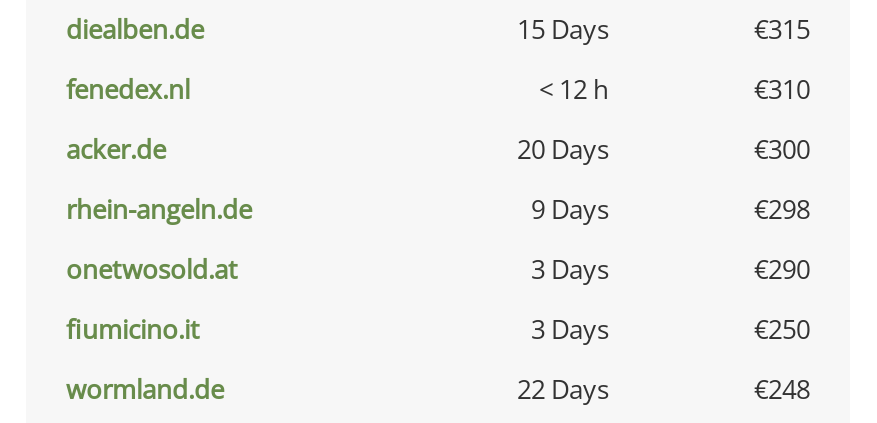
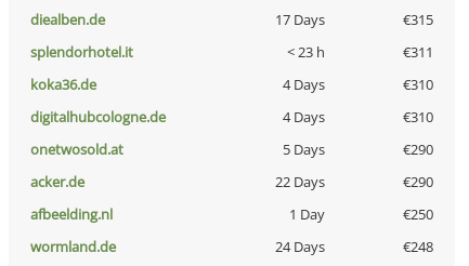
- 15 Days
+ 17 Days

- fenedex.nl
- < 12 h
+ splendorhotel.it
+ < 23 h
+ €311
+ koka36.de
+ 4 Days

- acker.de
- 20 Days
- €300
- rhein-angeln.de
- 9 Days
- €298
+ digitalhubcologne.de
+ 4 Days
+ €310

- 3 Days
+ 5 Days

- fiumicino.it
- 3 Days
+ acker.de
+ 22 Days
+ €290
+ afbeelding.nl
+ 1 Day

- 22 Days
+ 24 Days
